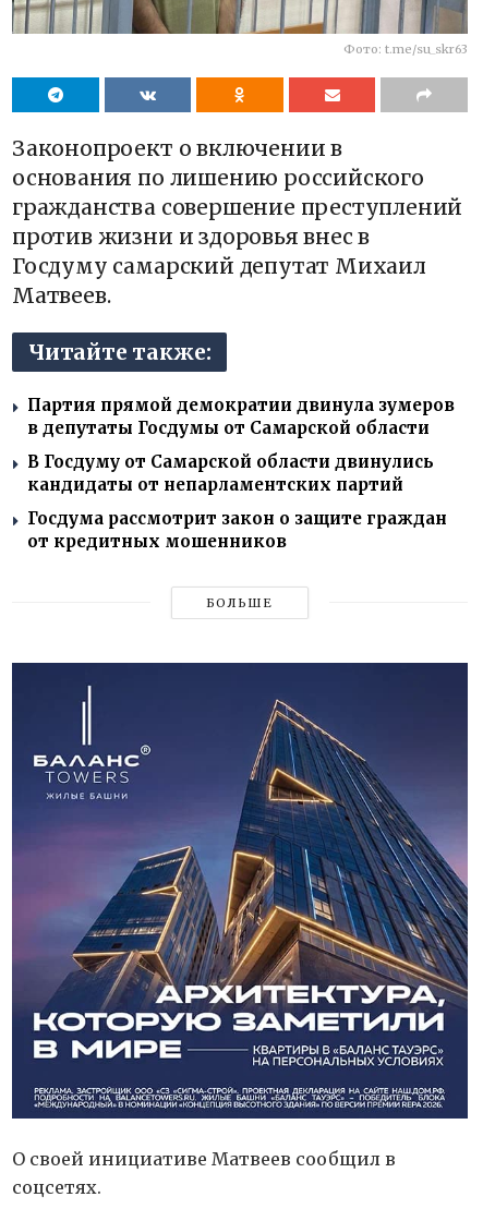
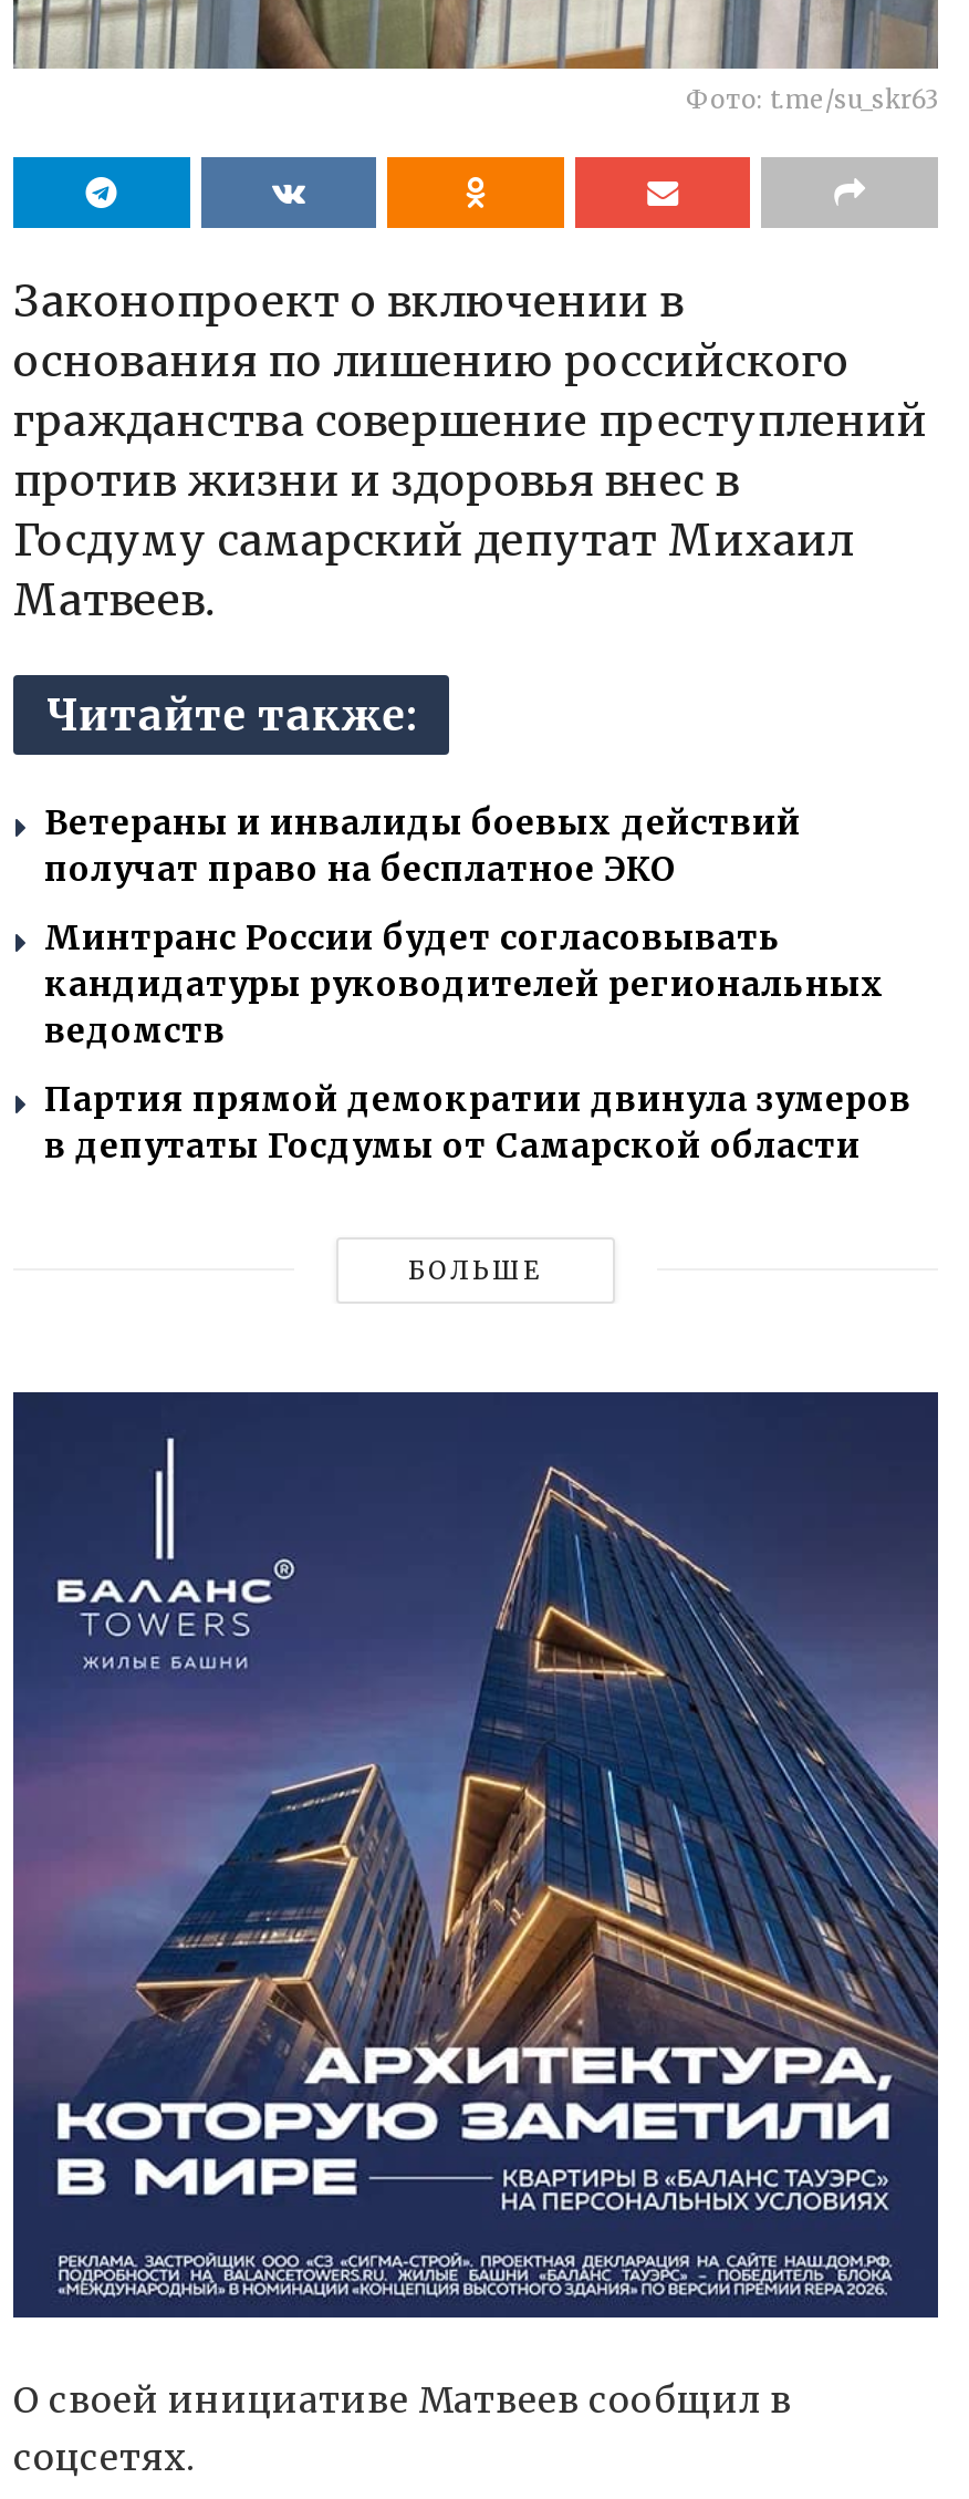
+ Ветераны и инвалиды боевых действий
+ получат право на бесплатное ЭКО
+ Минтранс России будет согласовывать
+ кандидатуры руководителей региональных
+ ведомств

moved down: Партия прямой демократии двинула зумеров | в депутаты Госдумы от Самарской области

- В Госдуму от Самарской области двинулись
- кандидаты от непарламентских партий
- Госдума рассмотрит закон о защите граждан
- от кредитных мошенников
